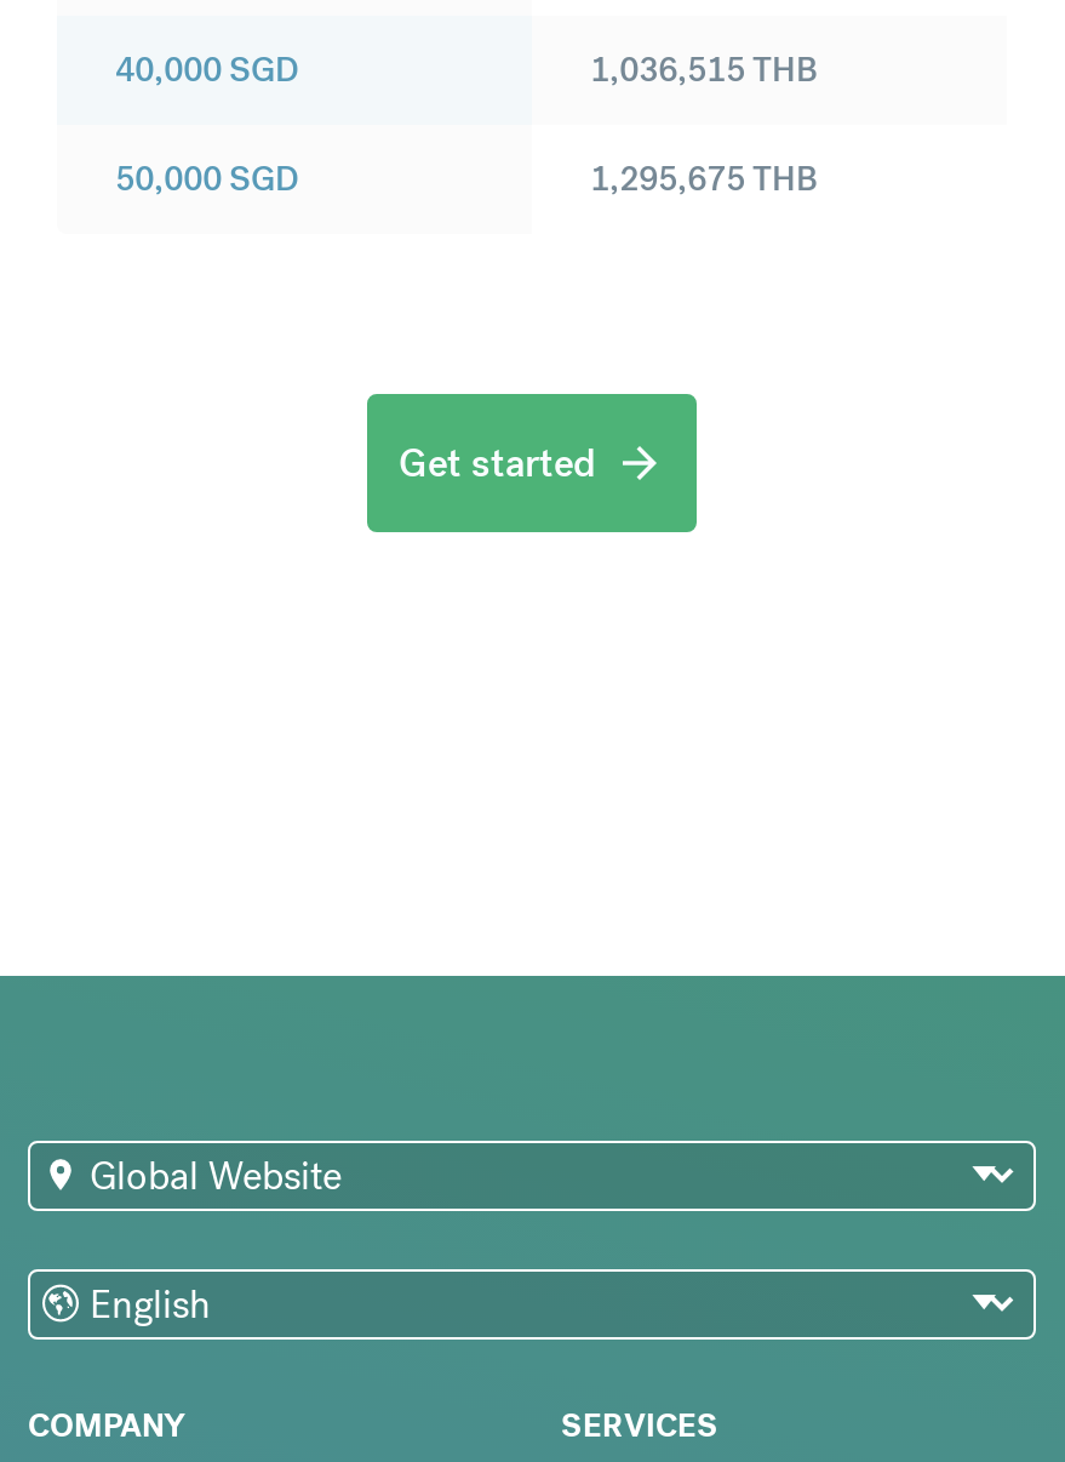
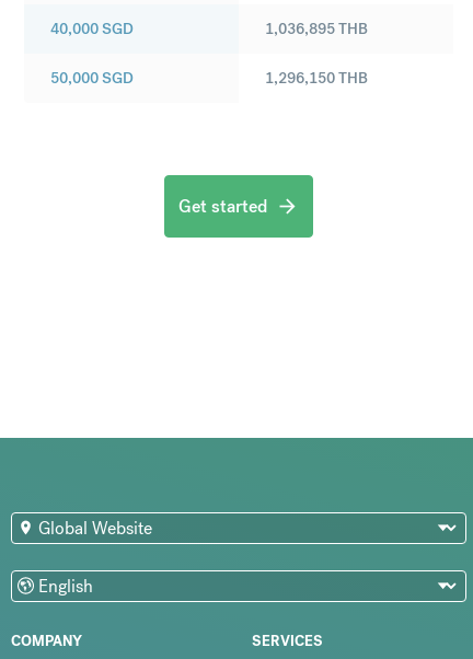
- 1,036,515 THB
+ 1,036,895 THB

- 1,295,675 THB
+ 1,296,150 THB
